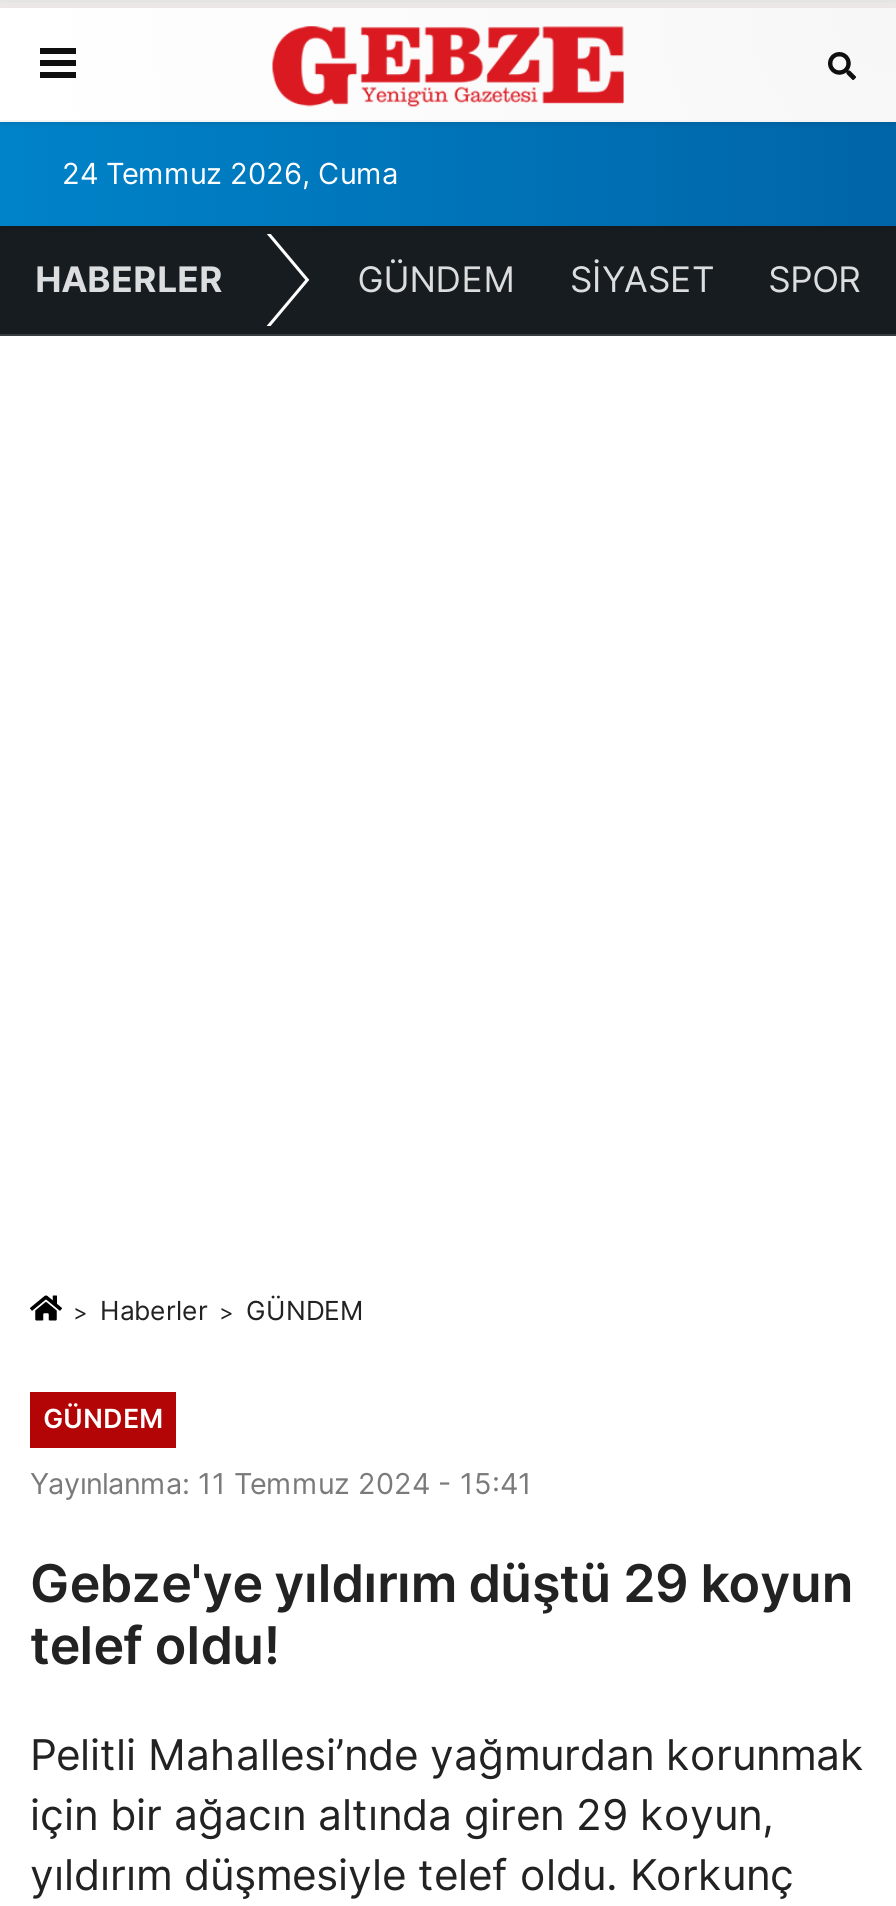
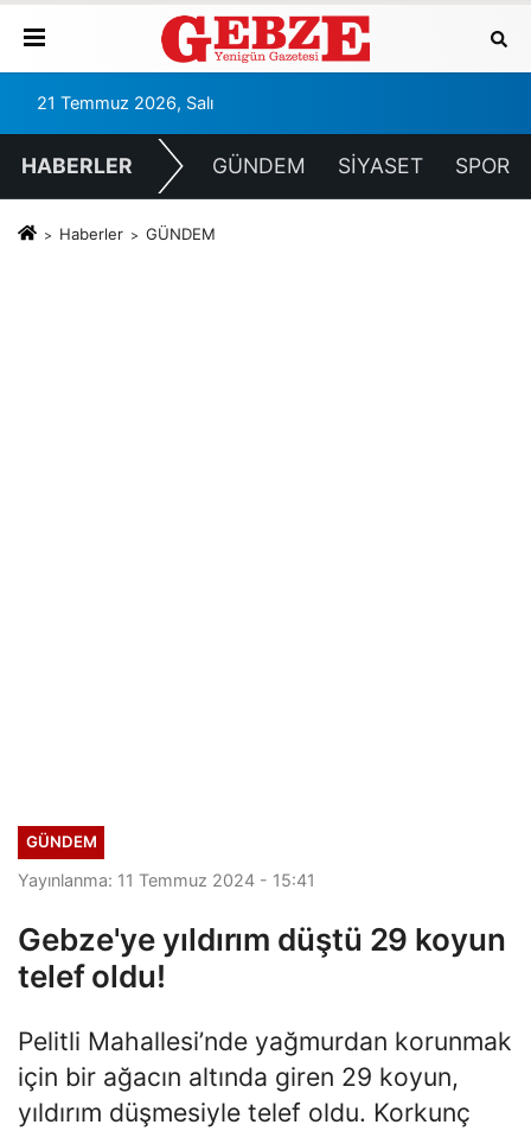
- 24 Temmuz 2026, Cuma
+ 21 Temmuz 2026, Salı

moved up: Haberler | GÜNDEM
